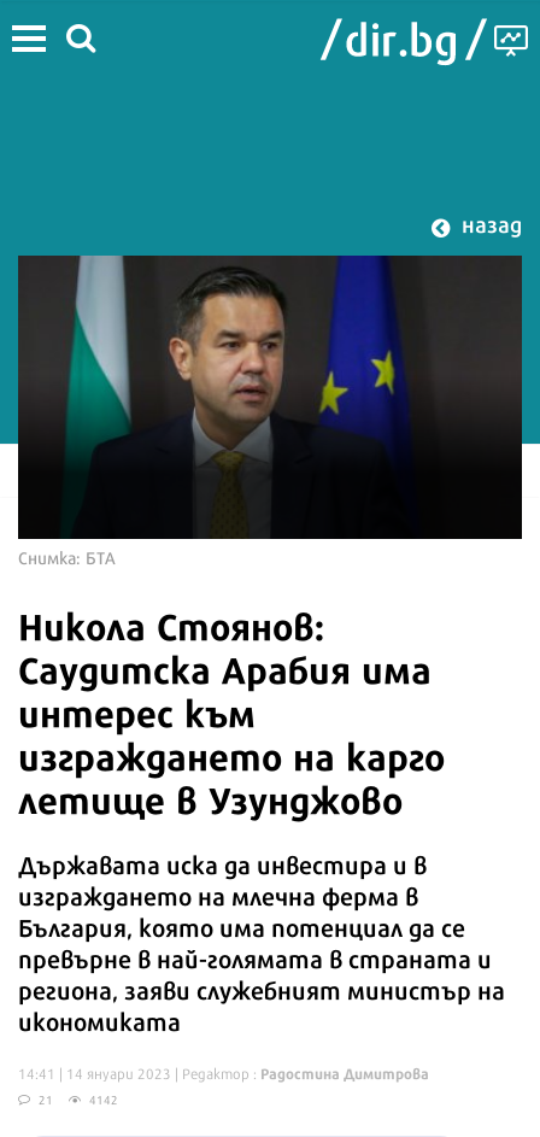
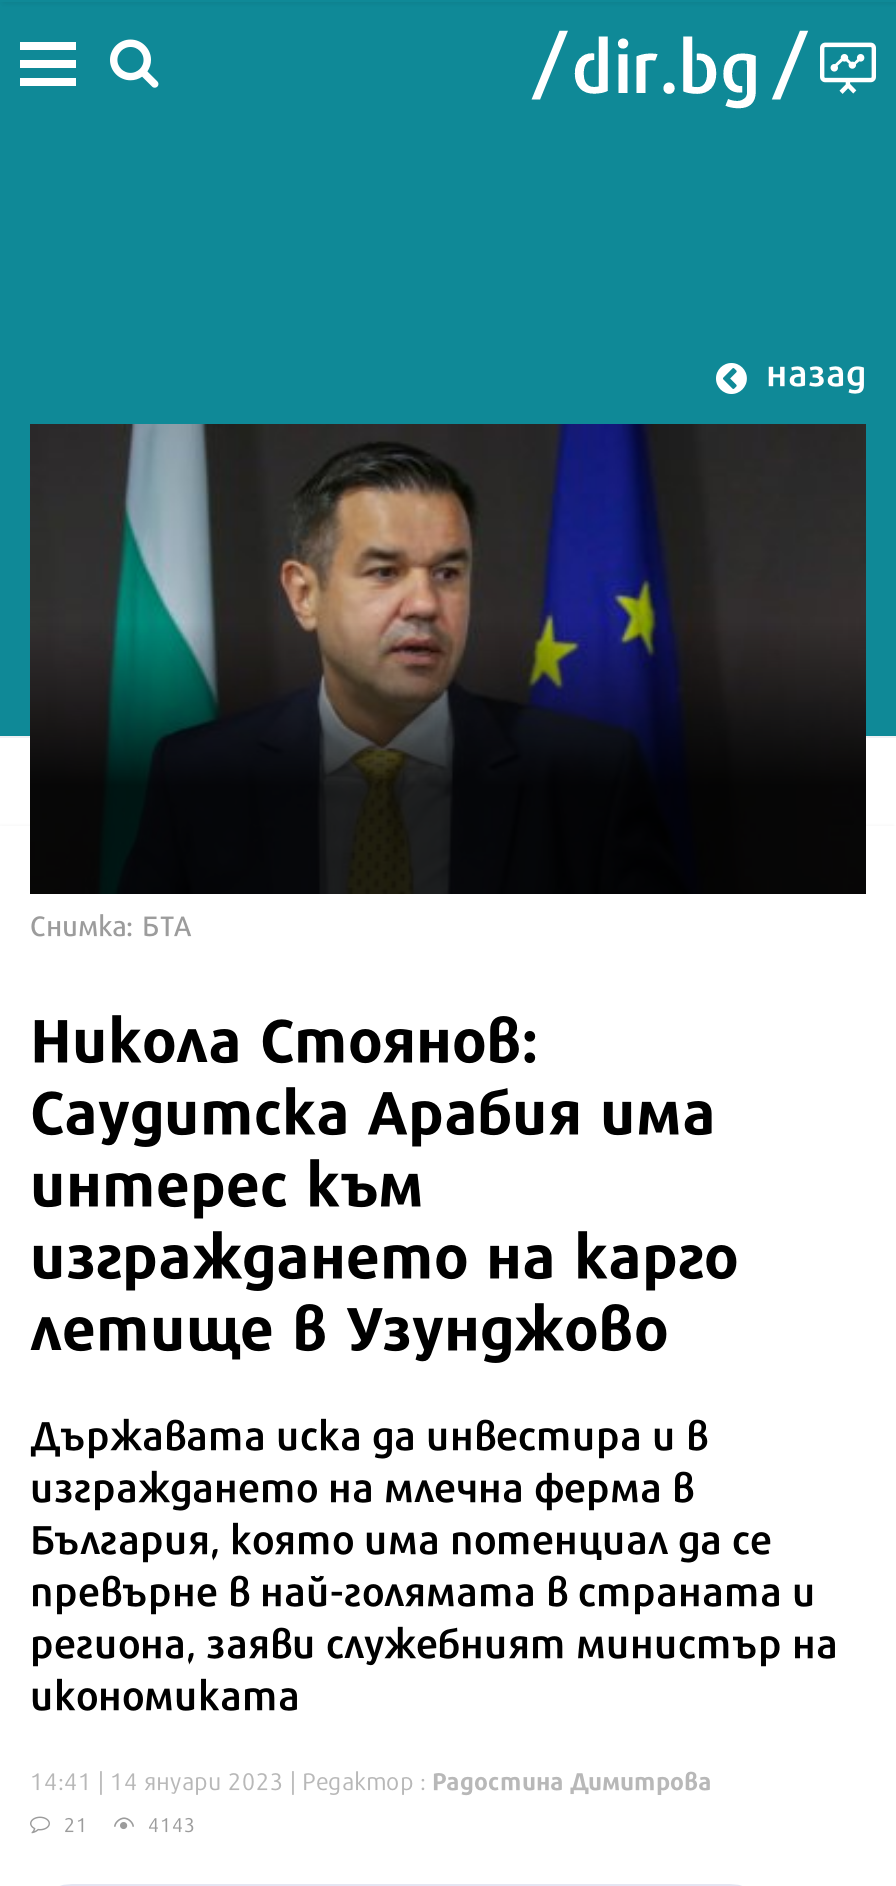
- 21 4142
+ 21 4143
